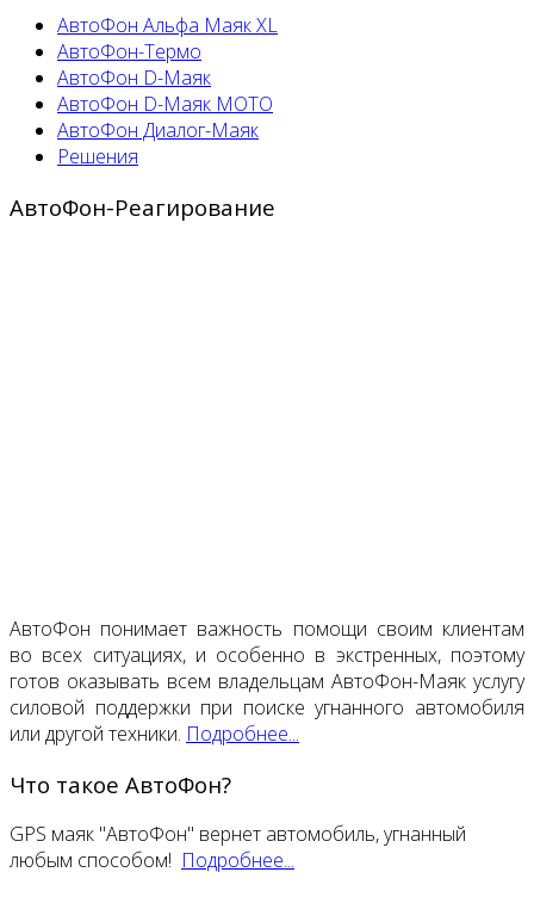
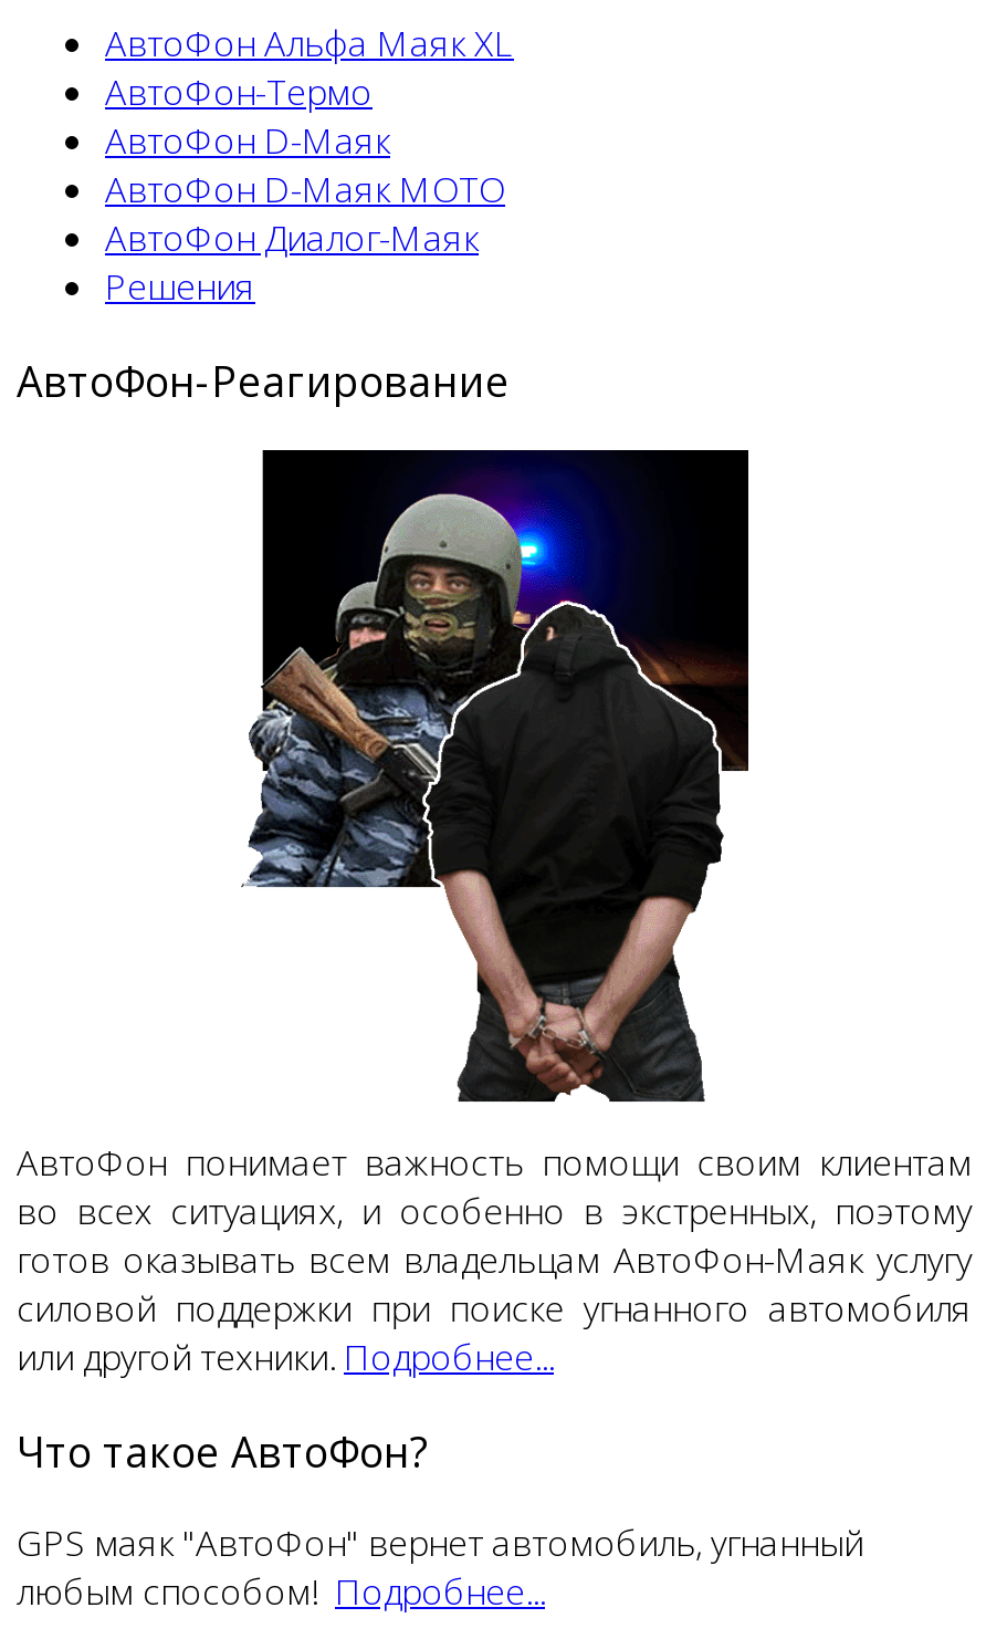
+ [image]
